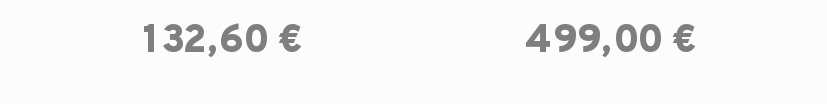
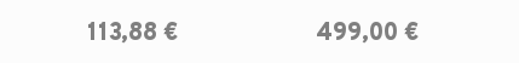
- 132,60 €
+ 113,88 €
